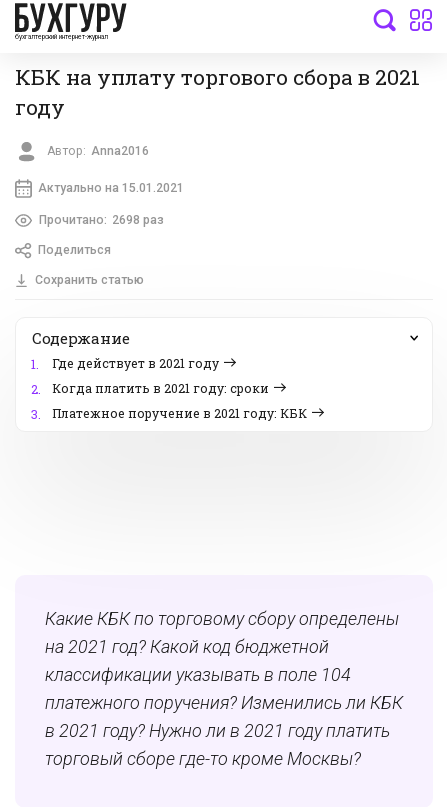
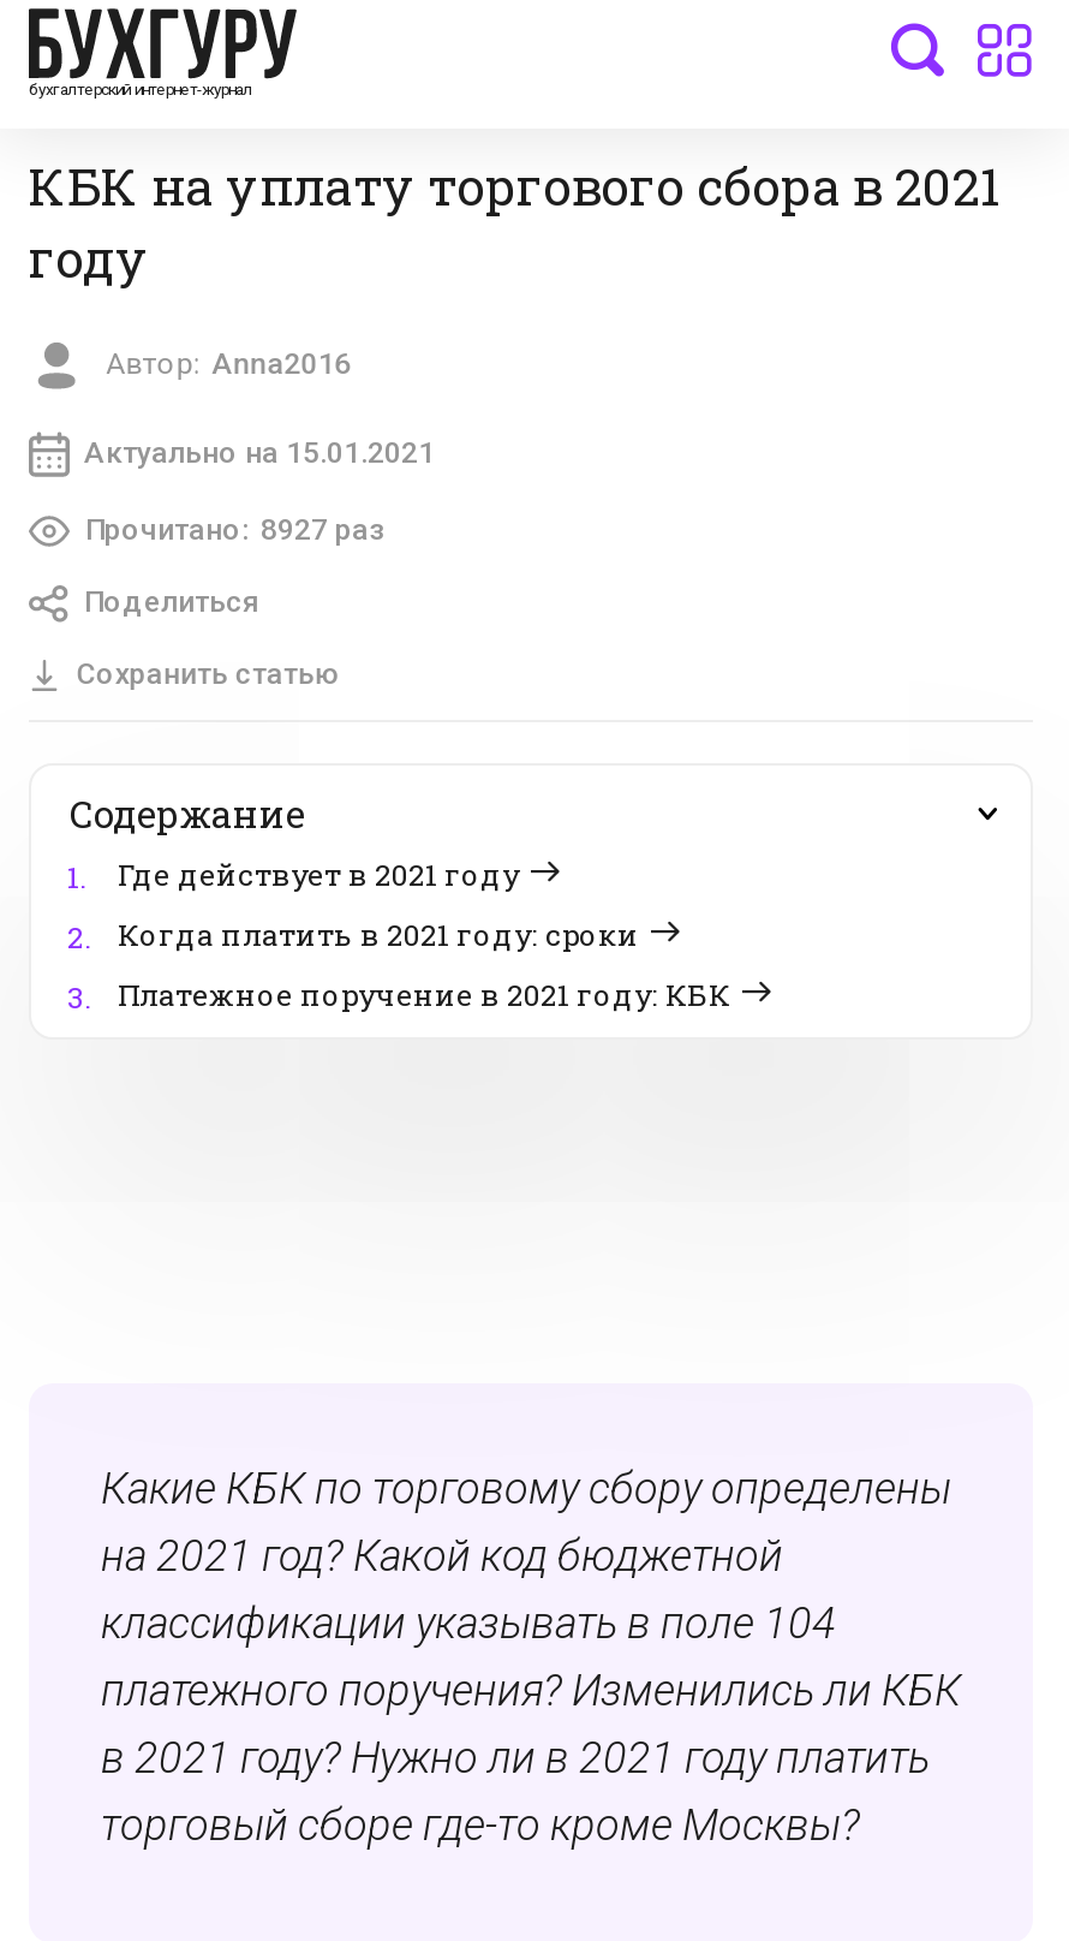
- Прочитано: 2698 раз
+ Прочитано: 8927 раз
